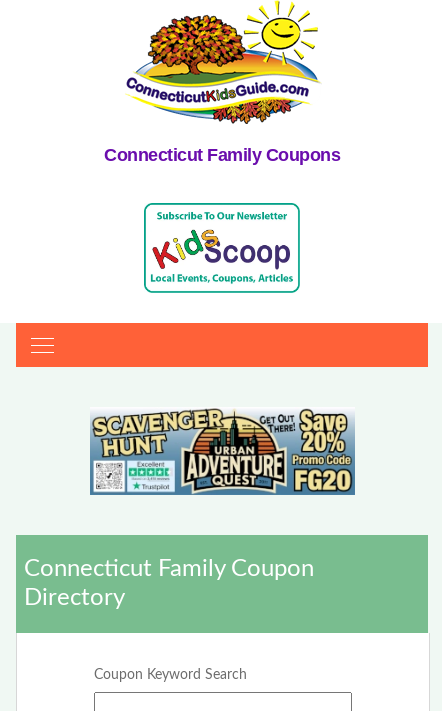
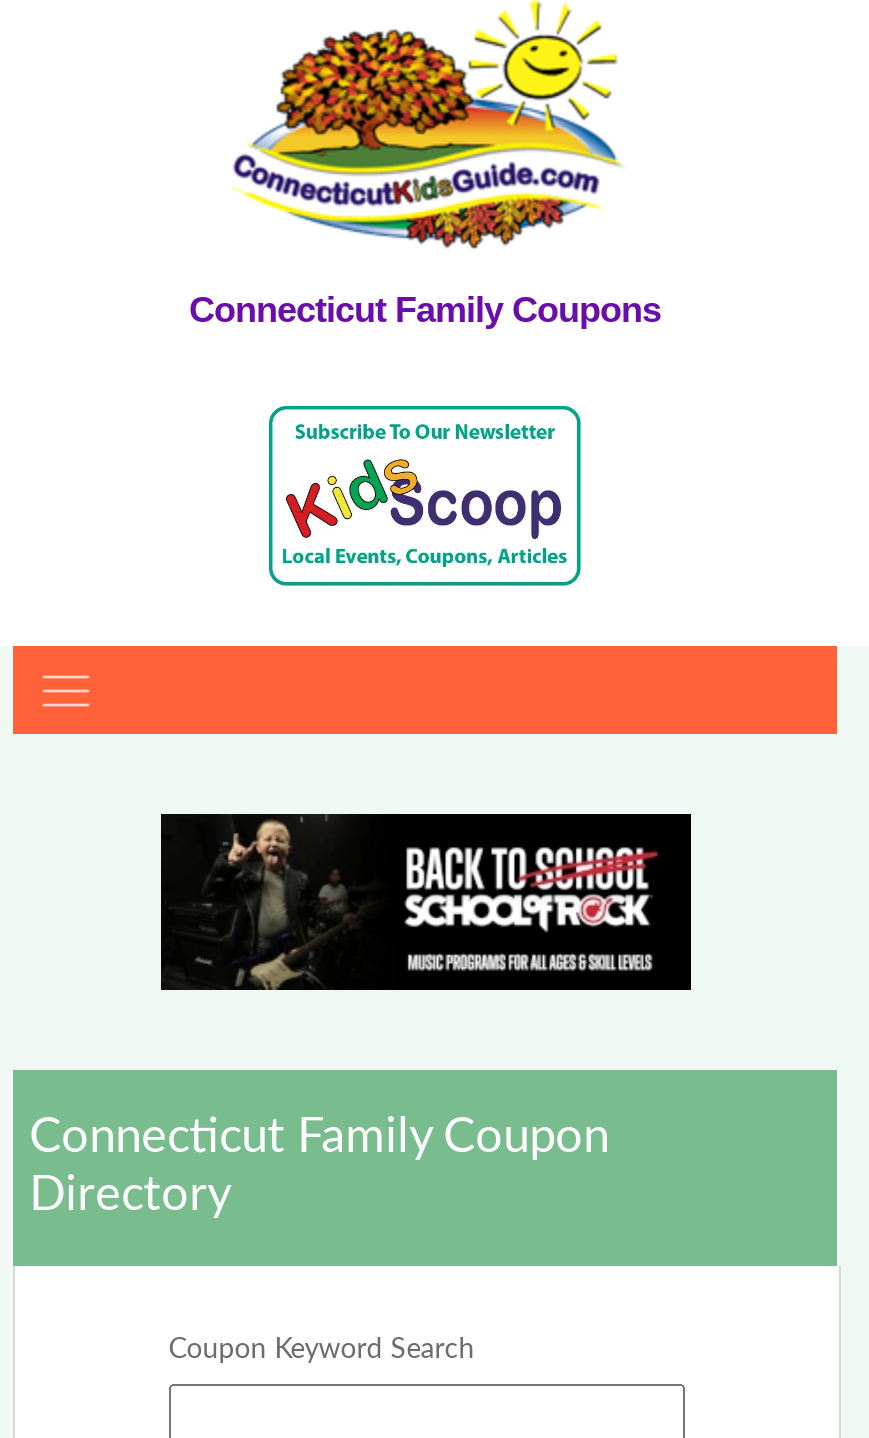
- [image]
+ [image]
